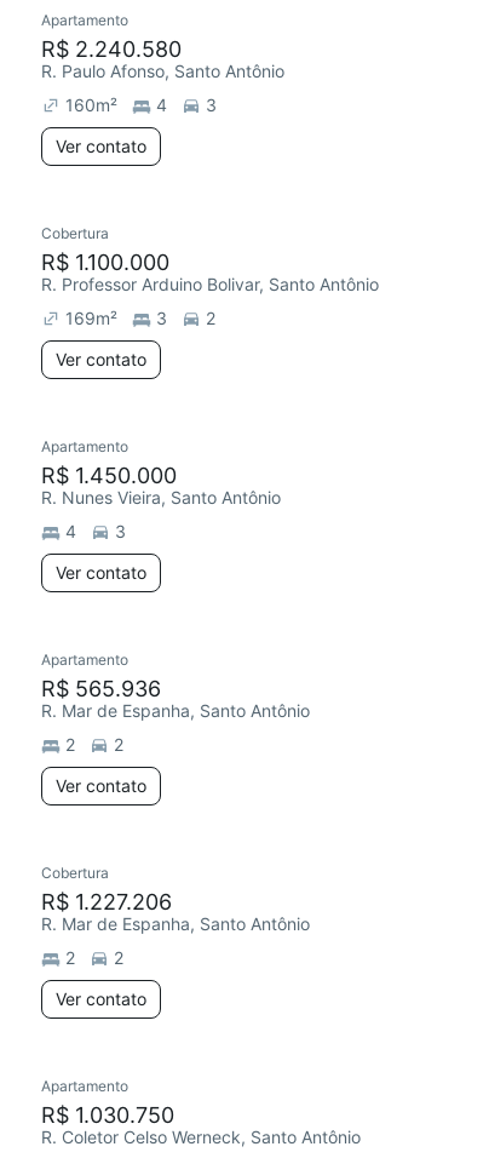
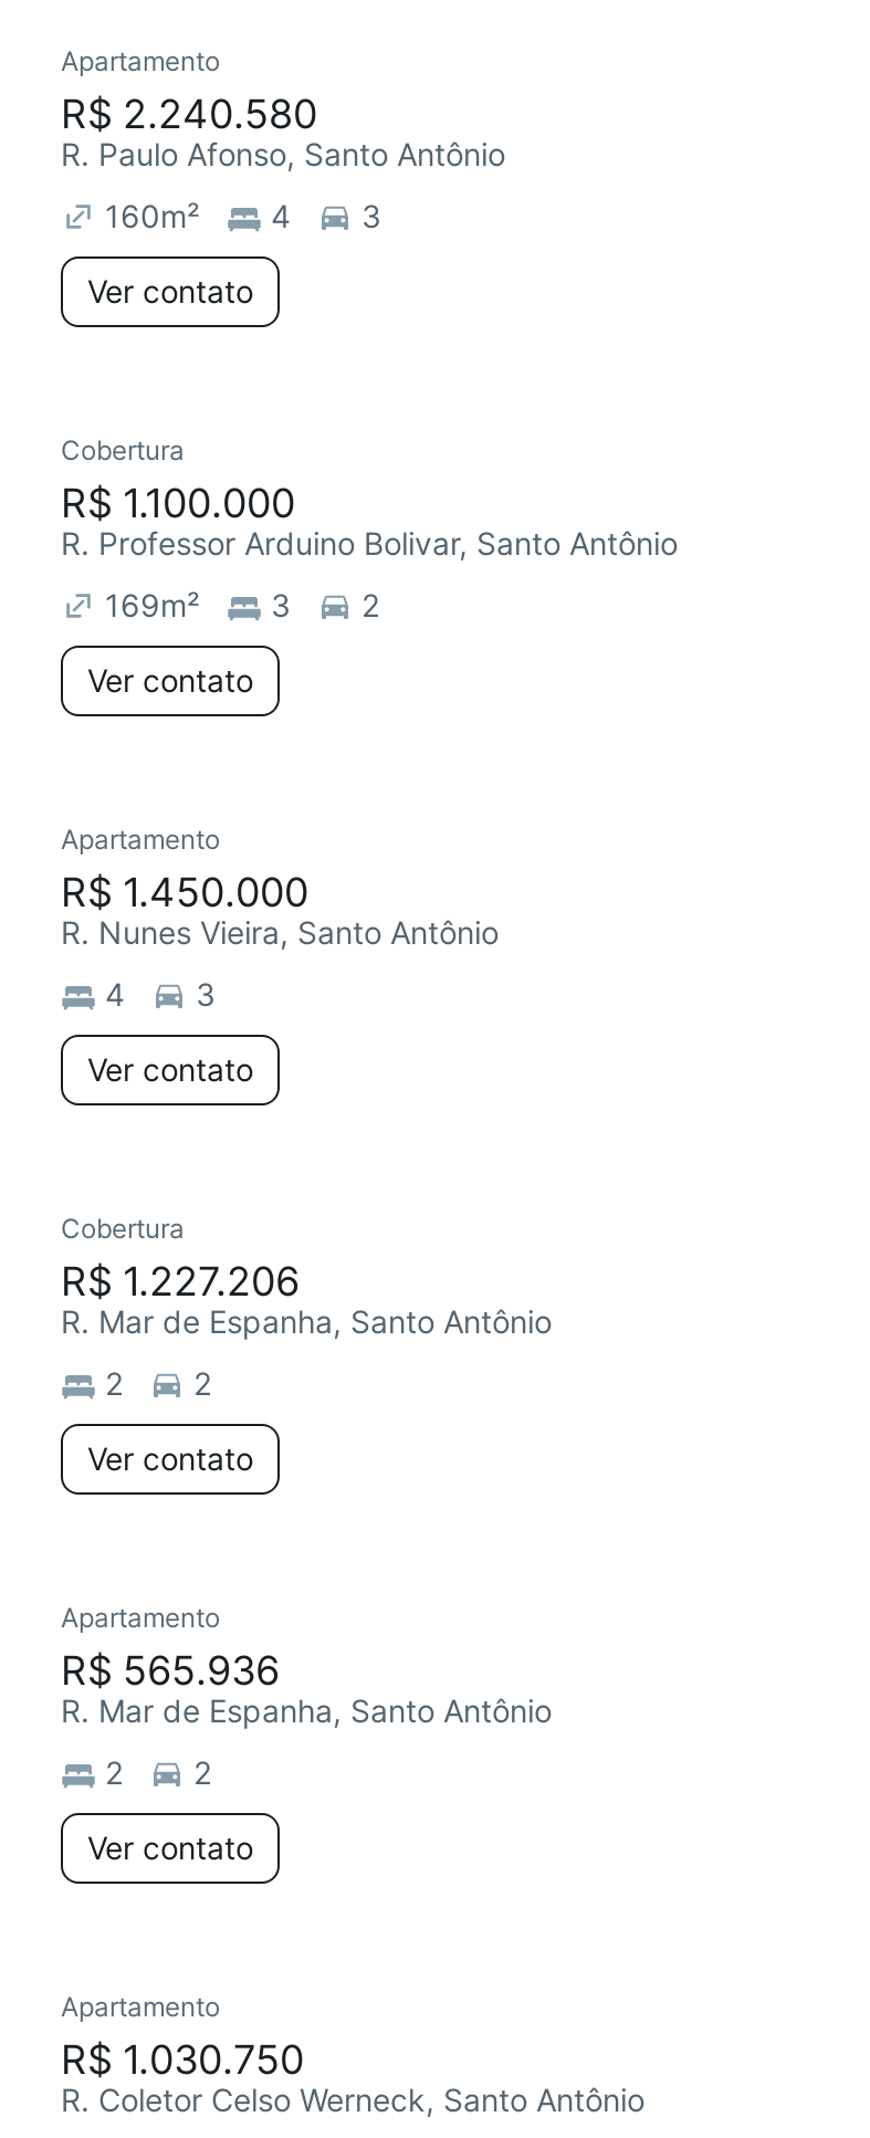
- Apartamento
- R$ 565.936
+ Cobertura
+ R$ 1.227.206

- Cobertura
- R$ 1.227.206
+ Apartamento
+ R$ 565.936
